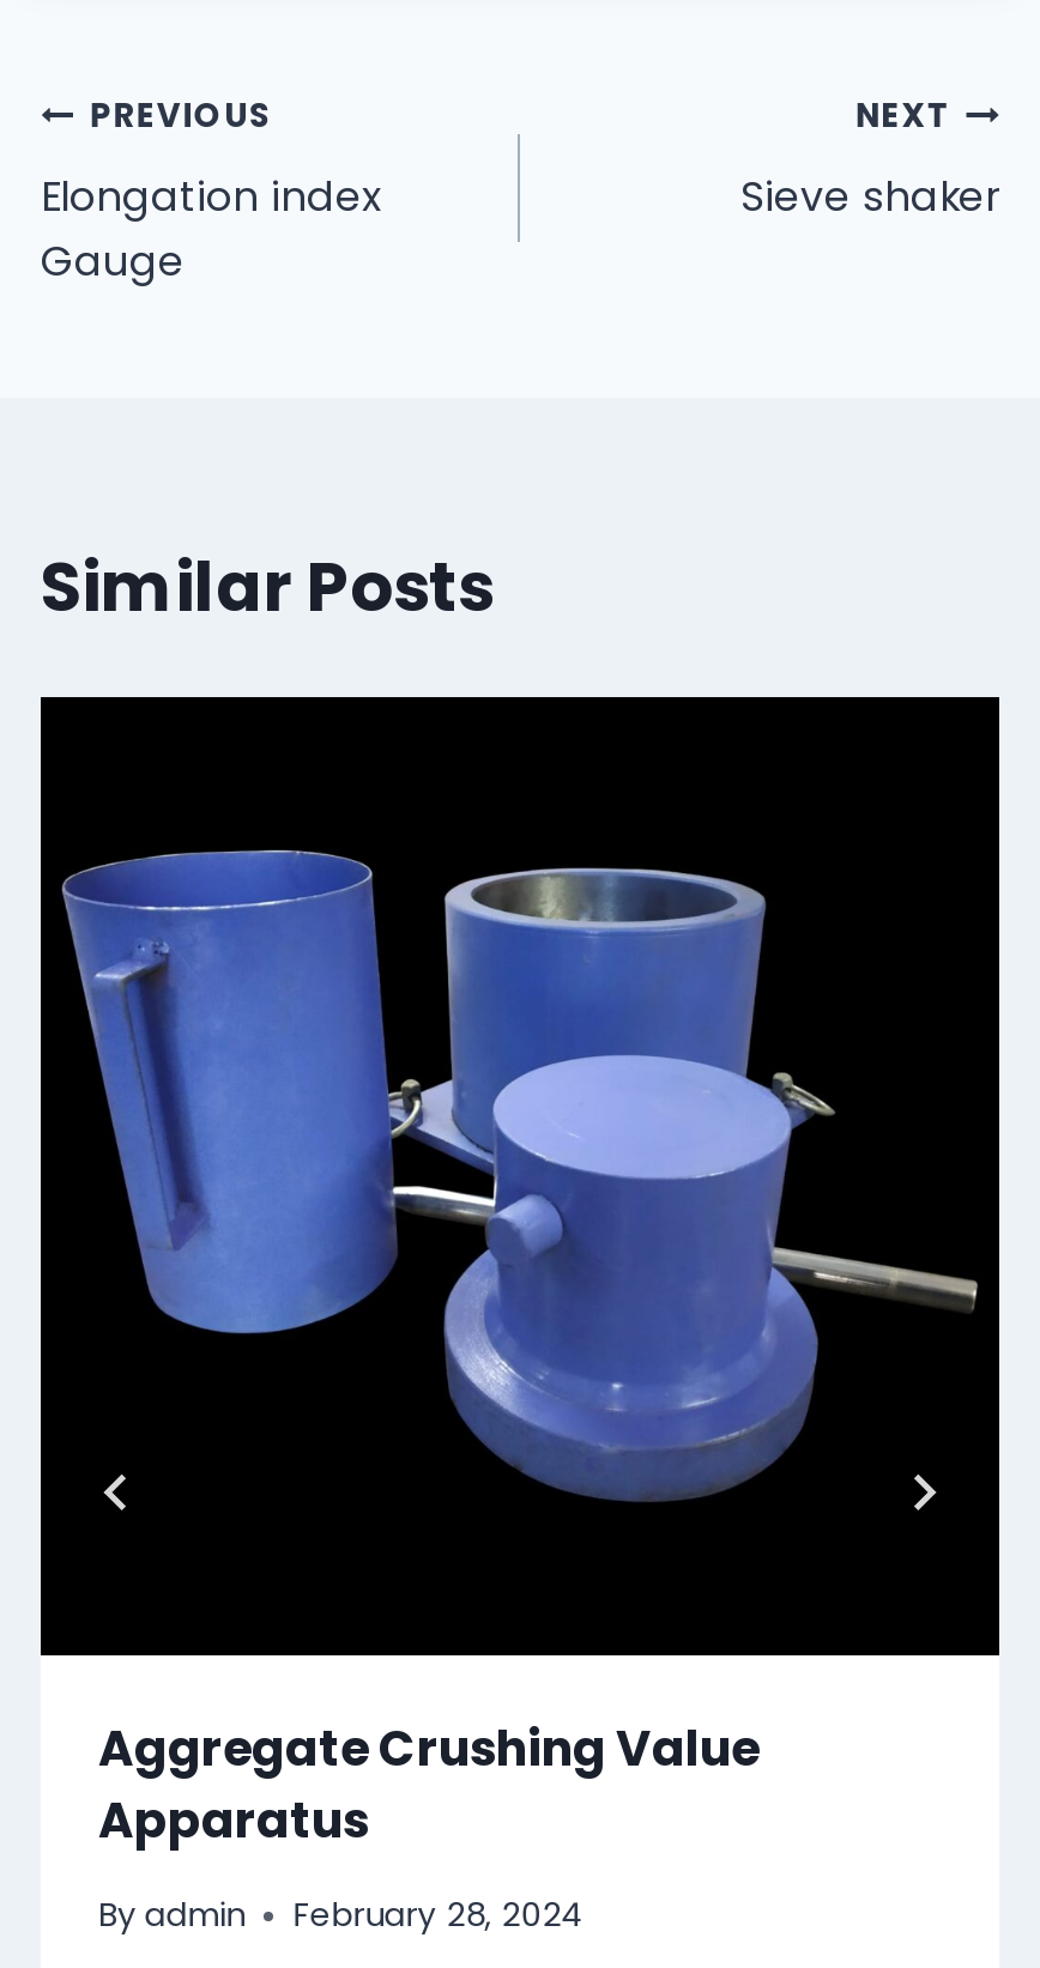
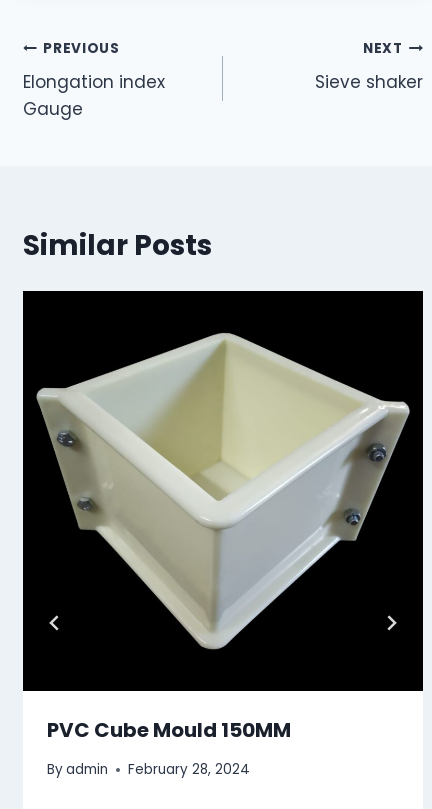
- [image]
+ [image]

- Aggregate Crushing Value
- Apparatus
+ PVC Cube Mould 150MM
